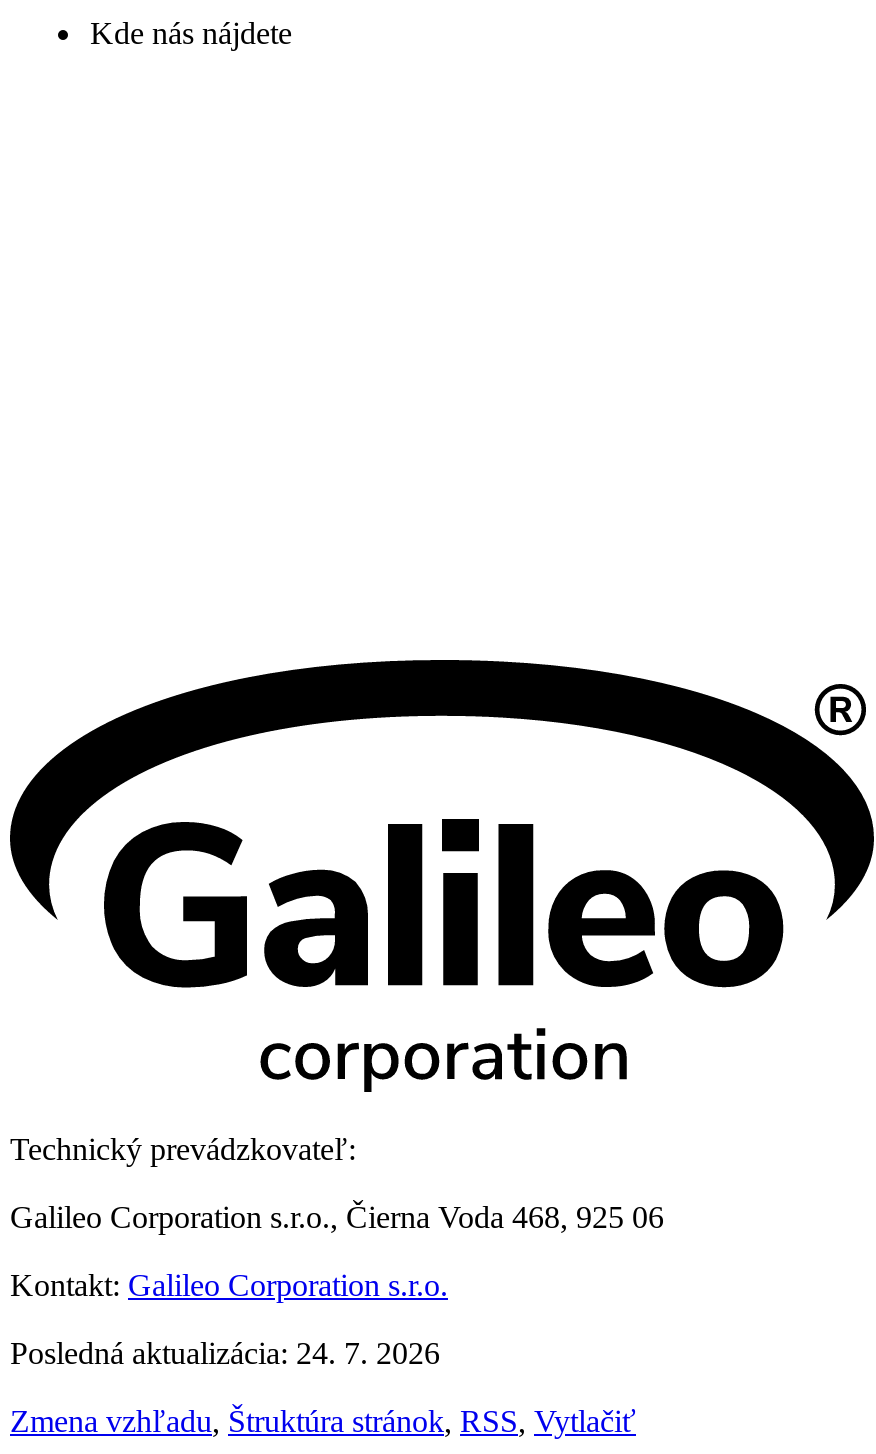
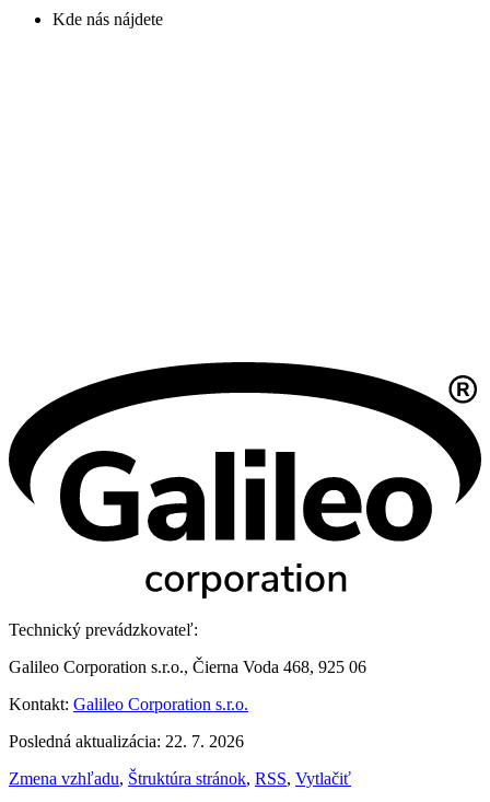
- Posledná aktualizácia: 24. 7. 2026
+ Posledná aktualizácia: 22. 7. 2026
